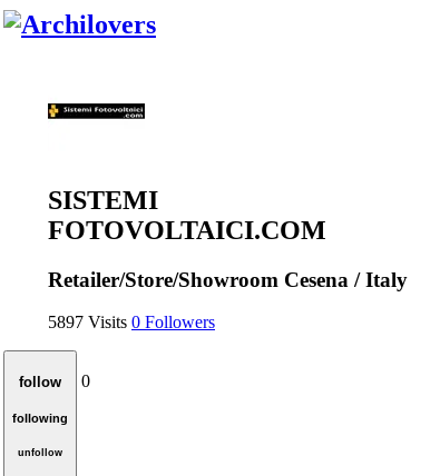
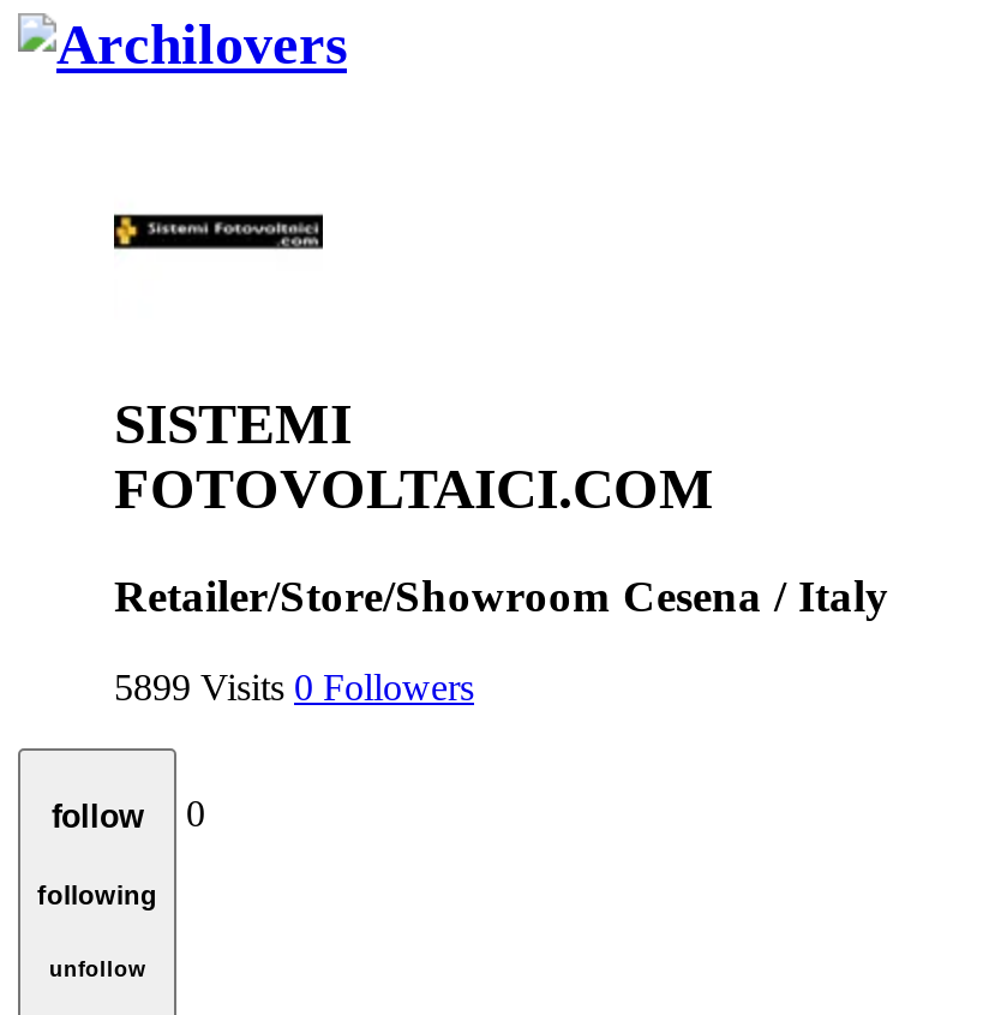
- 5897 Visits 0 Followers
+ 5899 Visits 0 Followers
